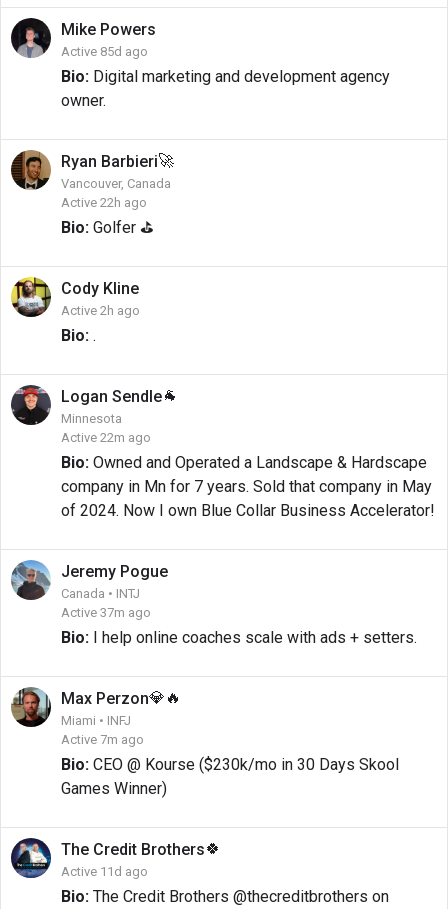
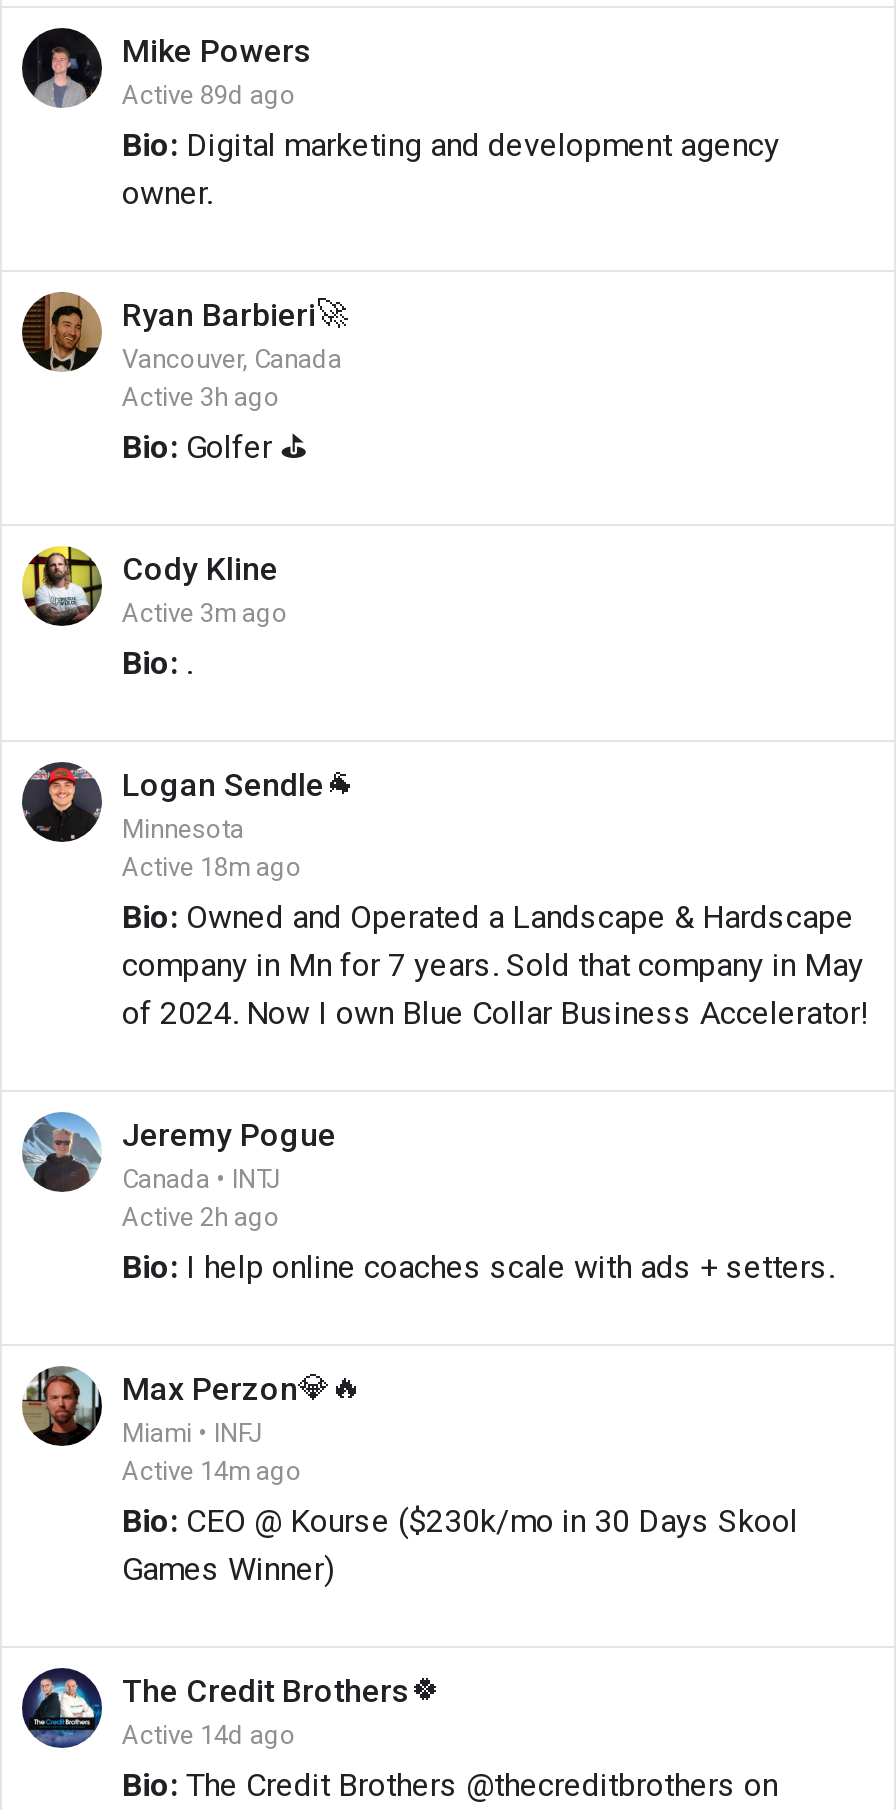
- Active 85d ago
+ Active 89d ago

- Active 22h ago
+ Active 3h ago

- Active 2h ago
+ Active 3m ago

- Active 22m ago
+ Active 18m ago

- Active 37m ago
+ Active 2h ago

- Active 7m ago
+ Active 14m ago

- Active 11d ago
+ Active 14d ago
